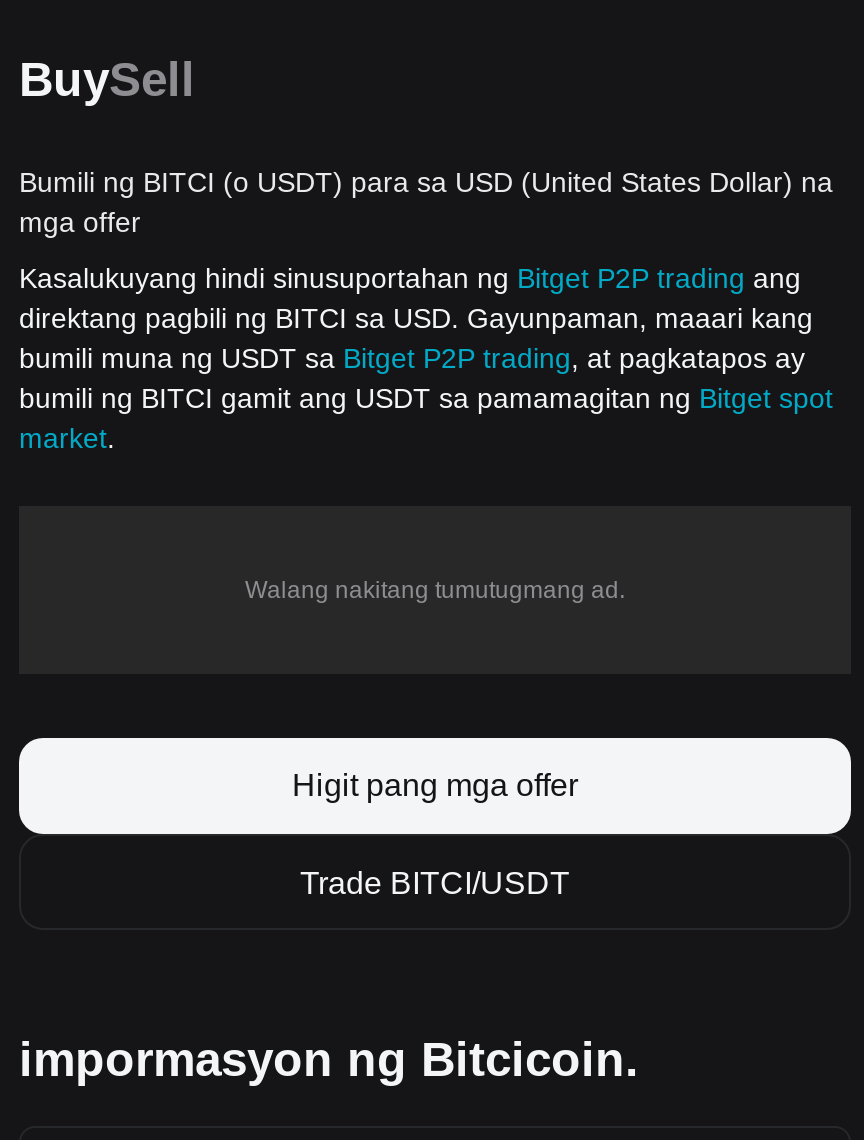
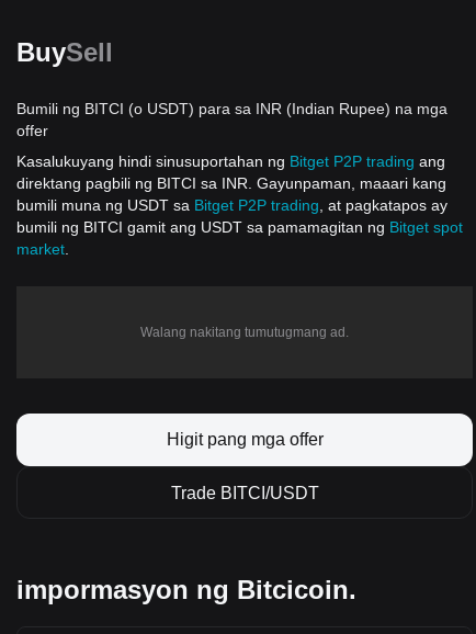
- Bumili ng BITCI (o USDT) para sa USD (United States Dollar) na
- mga offer
+ Bumili ng BITCI (o USDT) para sa INR (Indian Rupee) na mga
+ offer

- direktang pagbili ng BITCI sa USD. Gayunpaman, maaari kang
+ direktang pagbili ng BITCI sa INR. Gayunpaman, maaari kang
